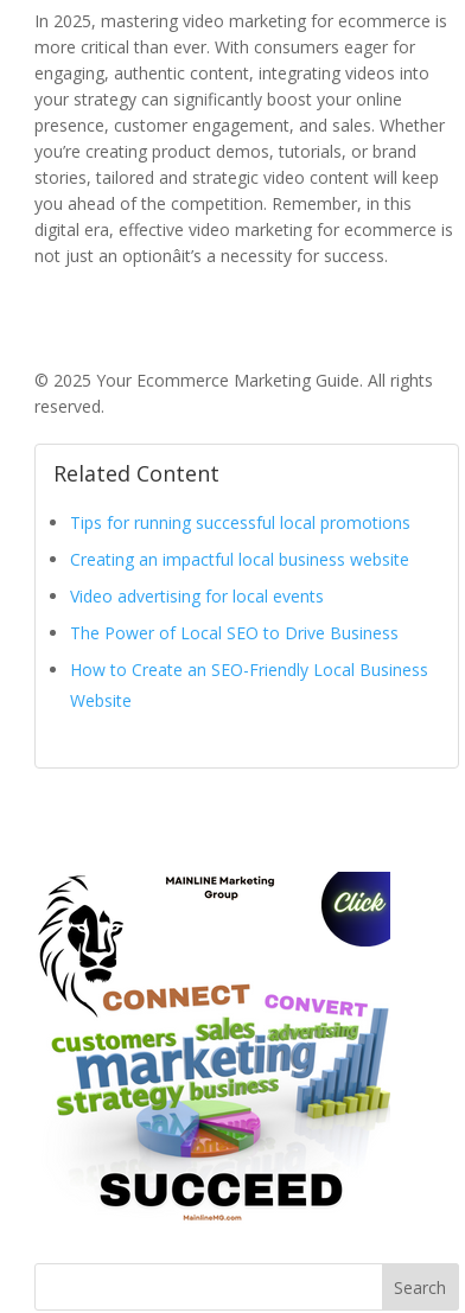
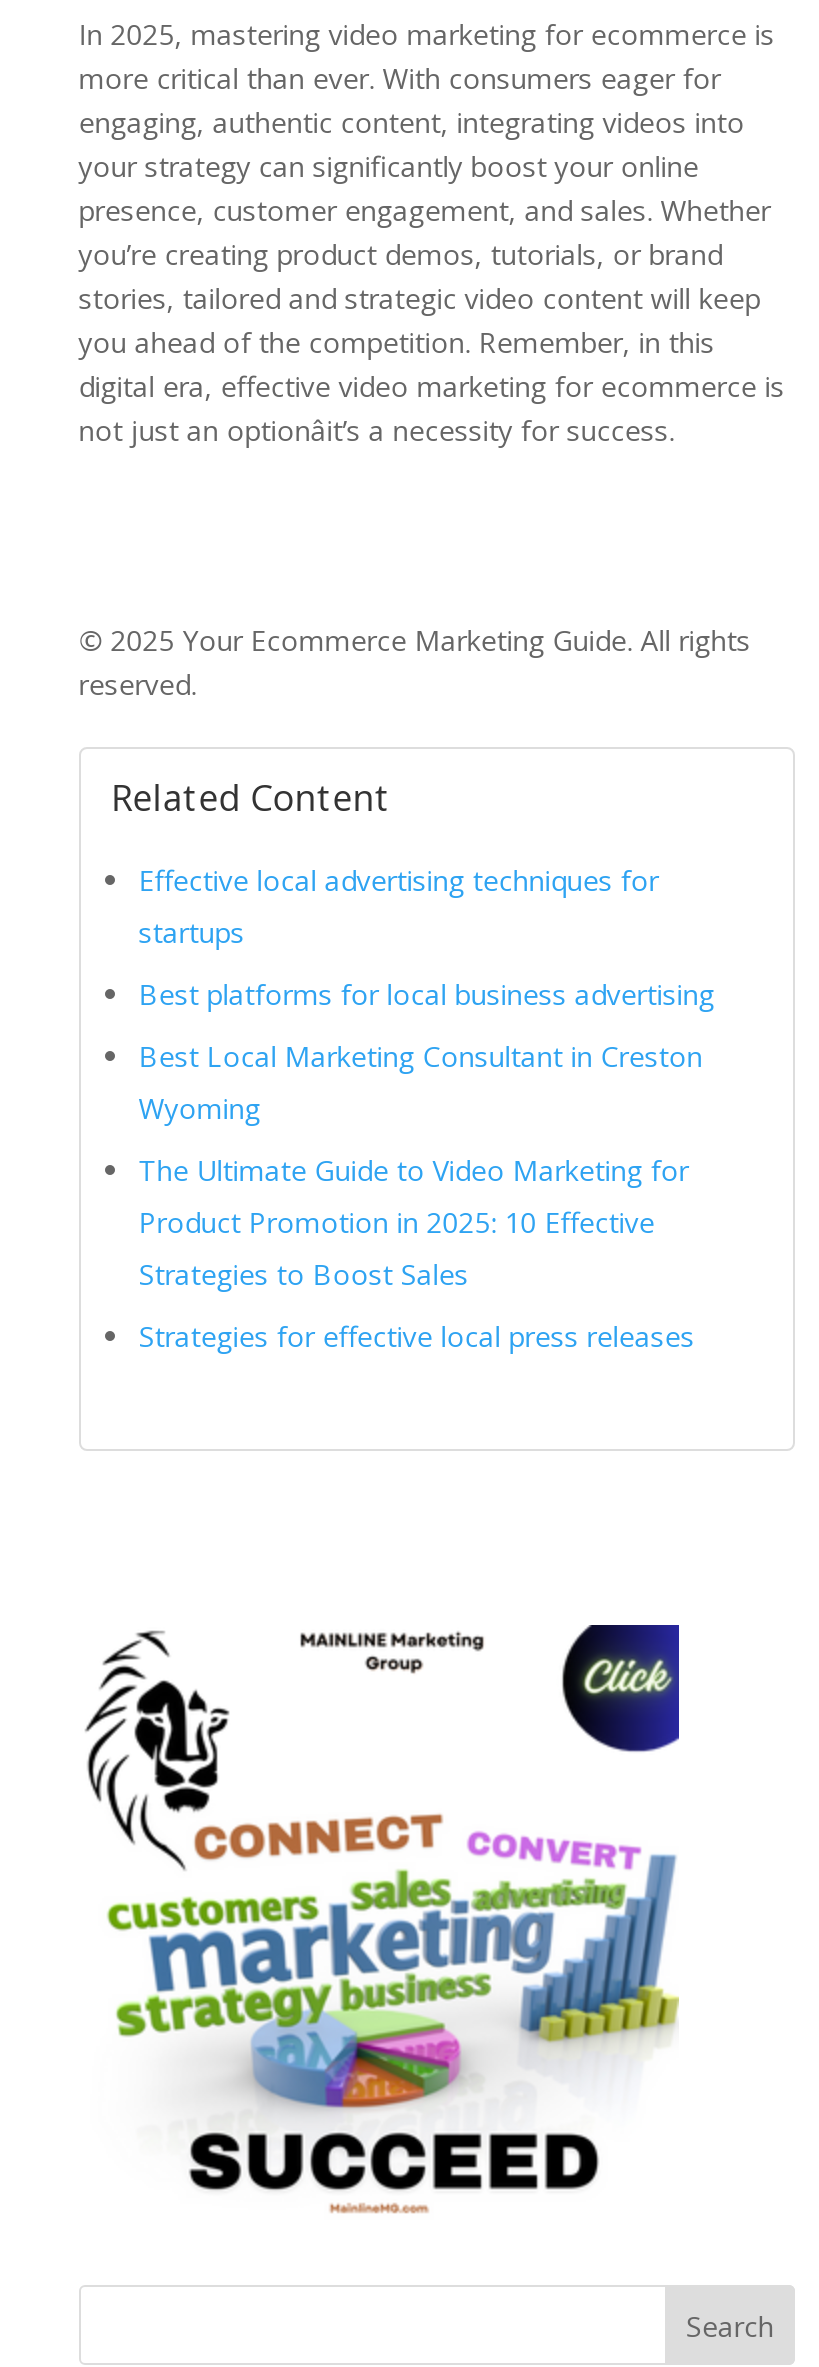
- Tips for running successful local promotions
+ Effective local advertising techniques for
+ startups

- Creating an impactful local business website
+ Best platforms for local business advertising

- Video advertising for local events
+ Best Local Marketing Consultant in Creston
+ Wyoming

- The Power of Local SEO to Drive Business
+ The Ultimate Guide to Video Marketing for
+ Product Promotion in 2025: 10 Effective
+ Strategies to Boost Sales

- How to Create an SEO-Friendly Local Business
- Website
+ Strategies for effective local press releases
